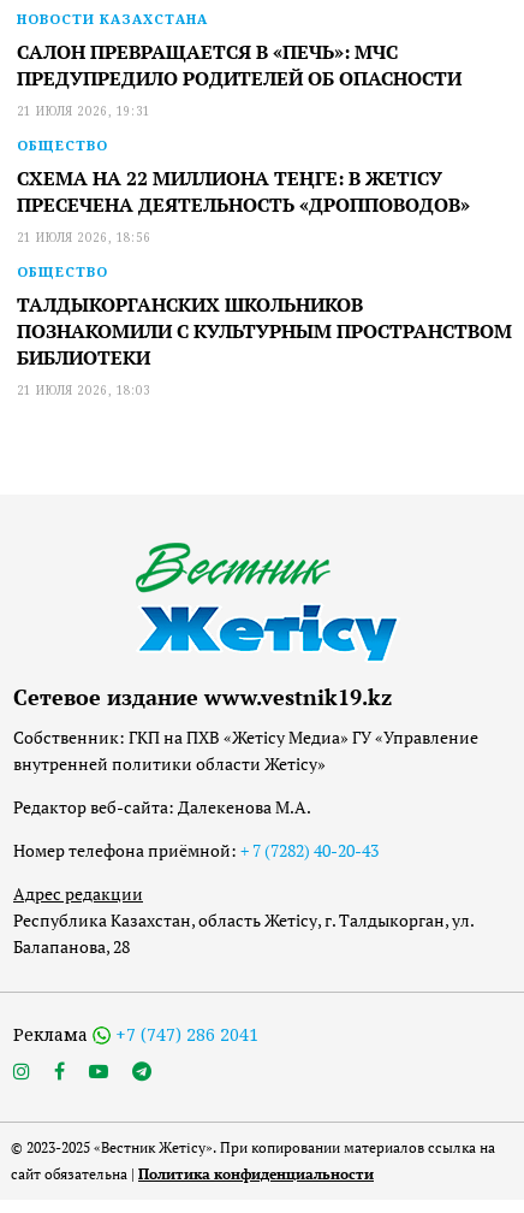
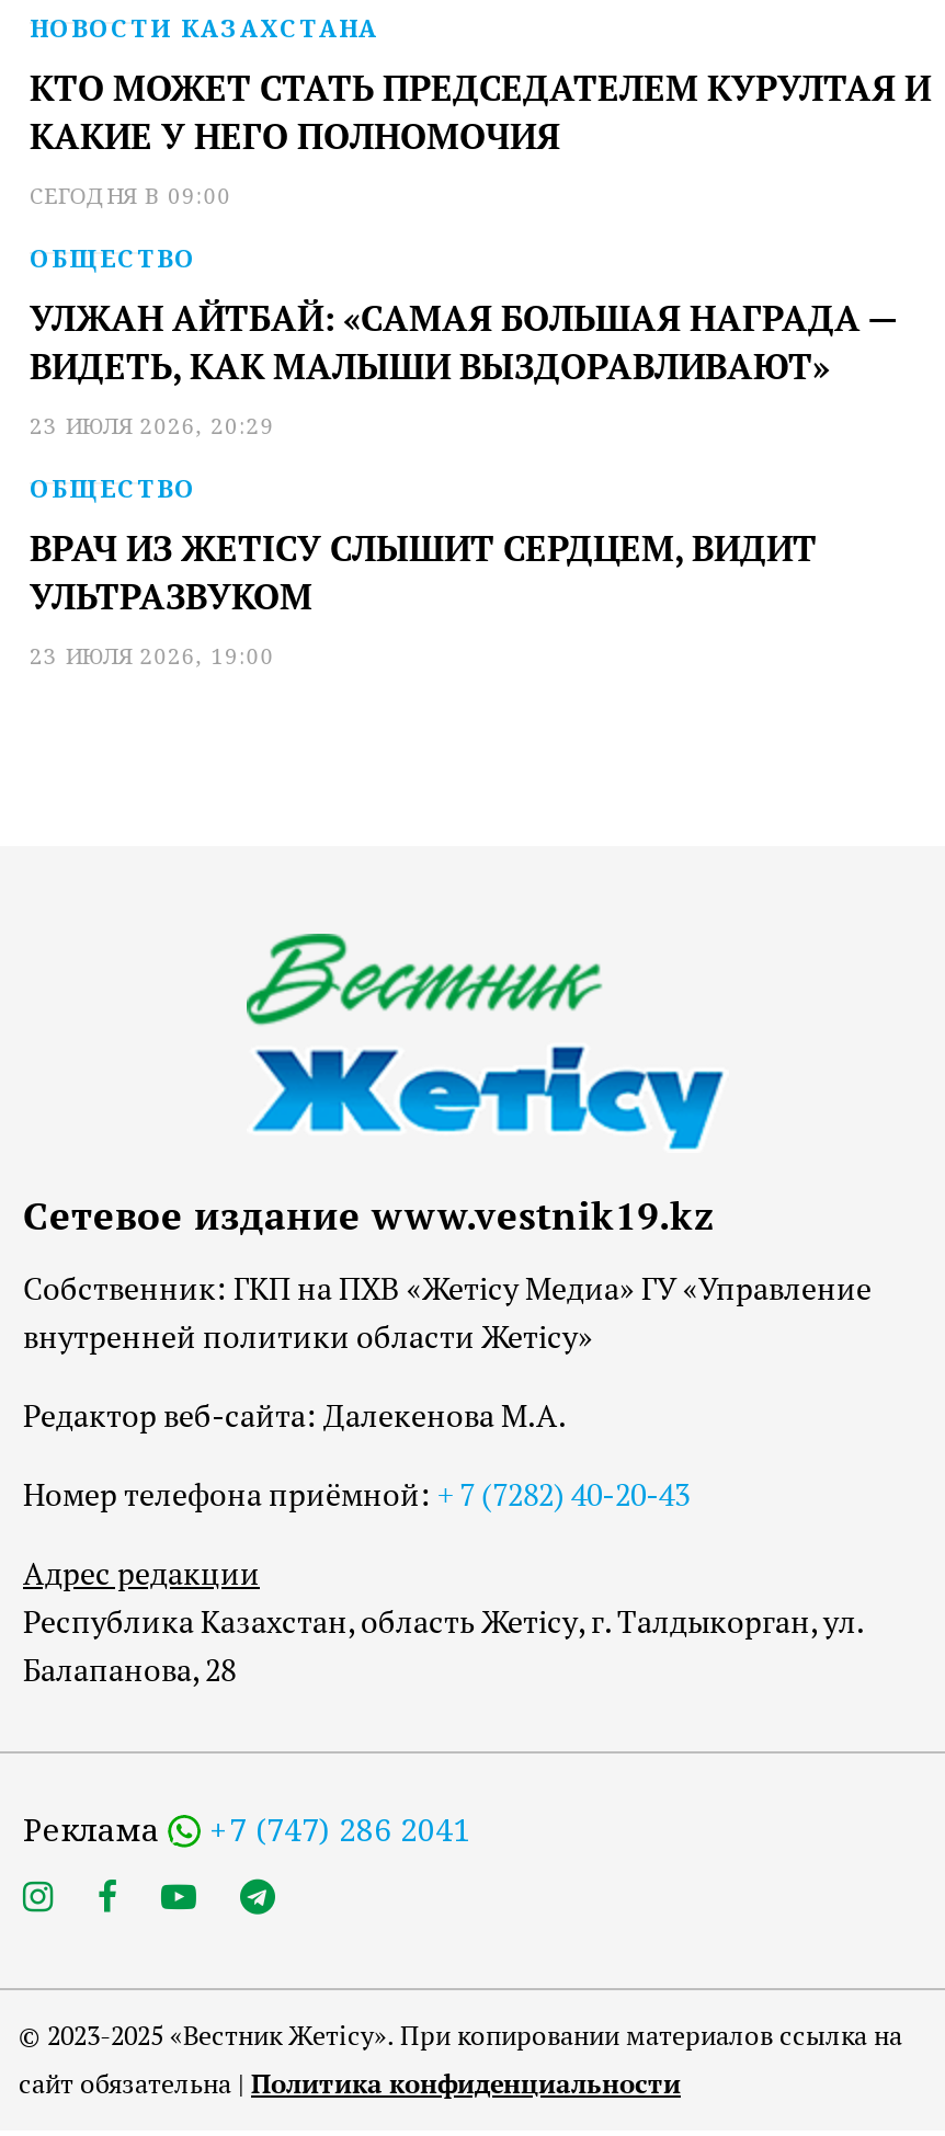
- САЛОН ПРЕВРАЩАЕТСЯ В «ПЕЧЬ»: МЧС
- ПРЕДУПРЕДИЛО РОДИТЕЛЕЙ ОБ ОПАСНОСТИ
- 21 ИЮЛЯ 2026, 19:31
+ КТО МОЖЕТ СТАТЬ ПРЕДСЕДАТЕЛЕМ КУРУЛТАЯ И
+ КАКИЕ У НЕГО ПОЛНОМОЧИЯ
+ СЕГОДНЯ В 09:00

- СХЕМА НА 22 МИЛЛИОНА ТЕҢГЕ: В ЖЕТІСУ
- ПРЕСЕЧЕНА ДЕЯТЕЛЬНОСТЬ «ДРОППОВОДОВ»
- 21 ИЮЛЯ 2026, 18:56
+ УЛЖАН АЙТБАЙ: «САМАЯ БОЛЬШАЯ НАГРАДА —
+ ВИДЕТЬ, КАК МАЛЫШИ ВЫЗДОРАВЛИВАЮТ»
+ 23 ИЮЛЯ 2026, 20:29

- ТАЛДЫКОРГАНСКИХ ШКОЛЬНИКОВ
- ПОЗНАКОМИЛИ С КУЛЬТУРНЫМ ПРОСТРАНСТВОМ
- БИБЛИОТЕКИ
- 21 ИЮЛЯ 2026, 18:03
+ ВРАЧ ИЗ ЖЕТIСУ СЛЫШИТ СЕРДЦЕМ, ВИДИТ
+ УЛЬТРАЗВУКОМ
+ 23 ИЮЛЯ 2026, 19:00
